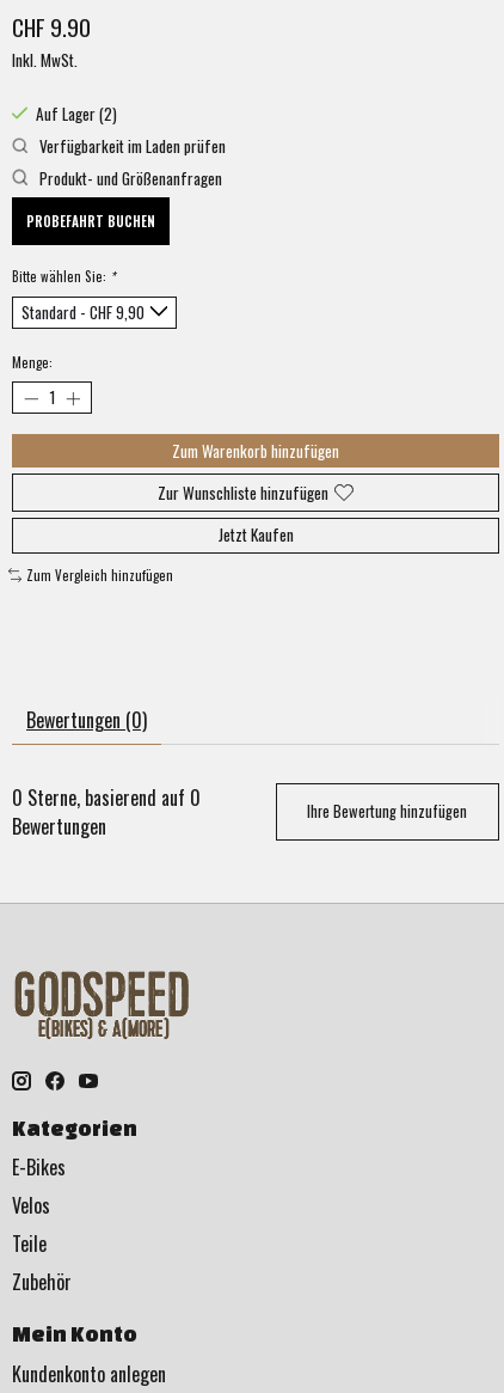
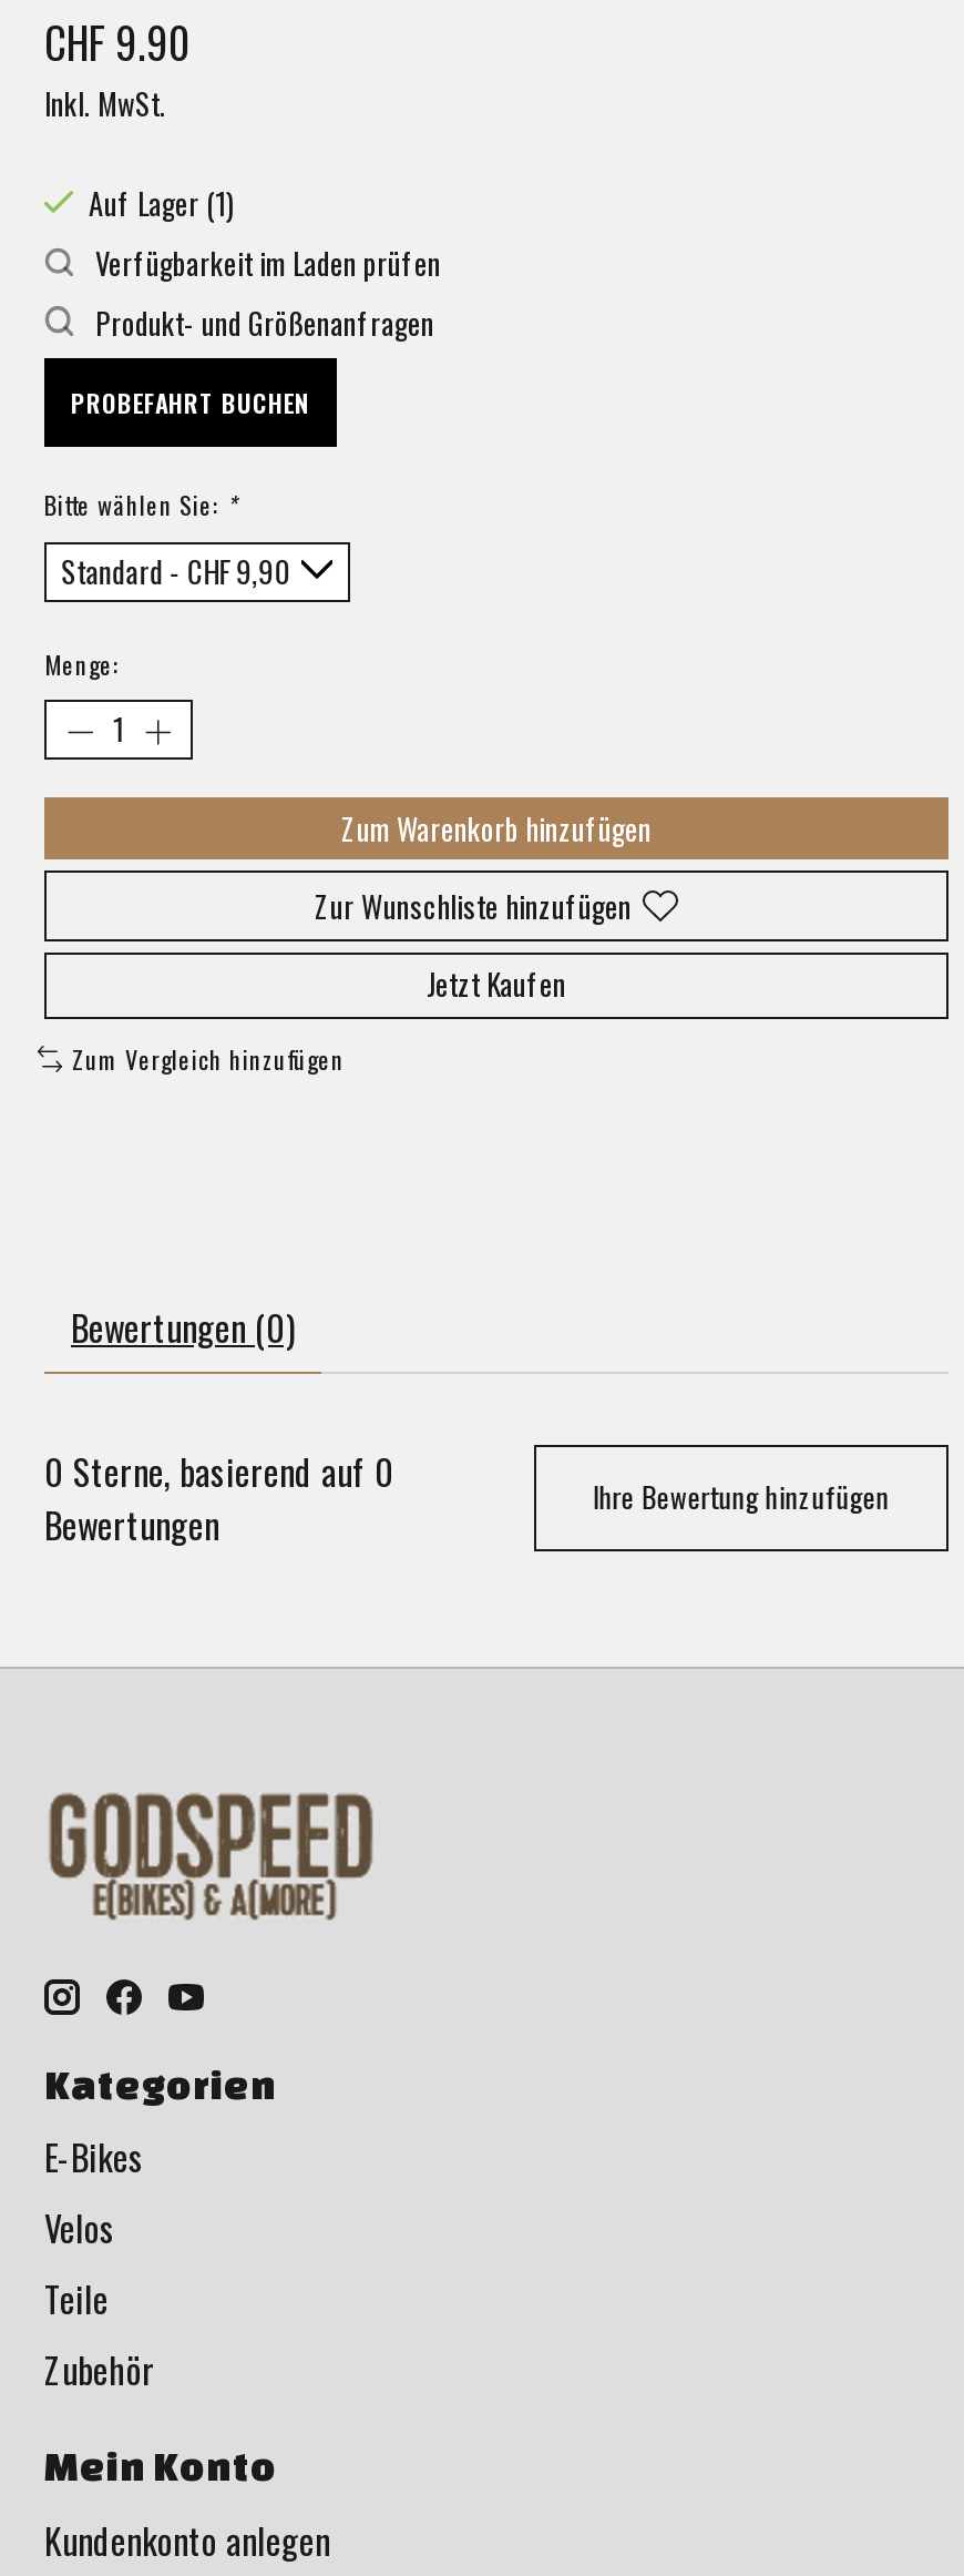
- Auf Lager (2)
+ Auf Lager (1)
